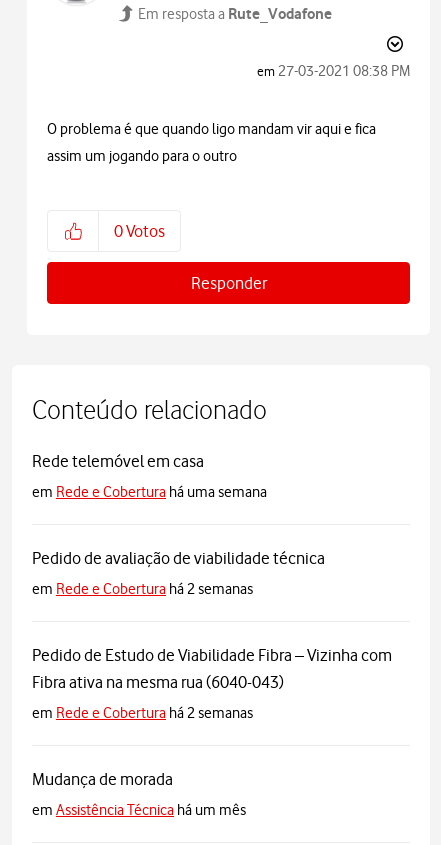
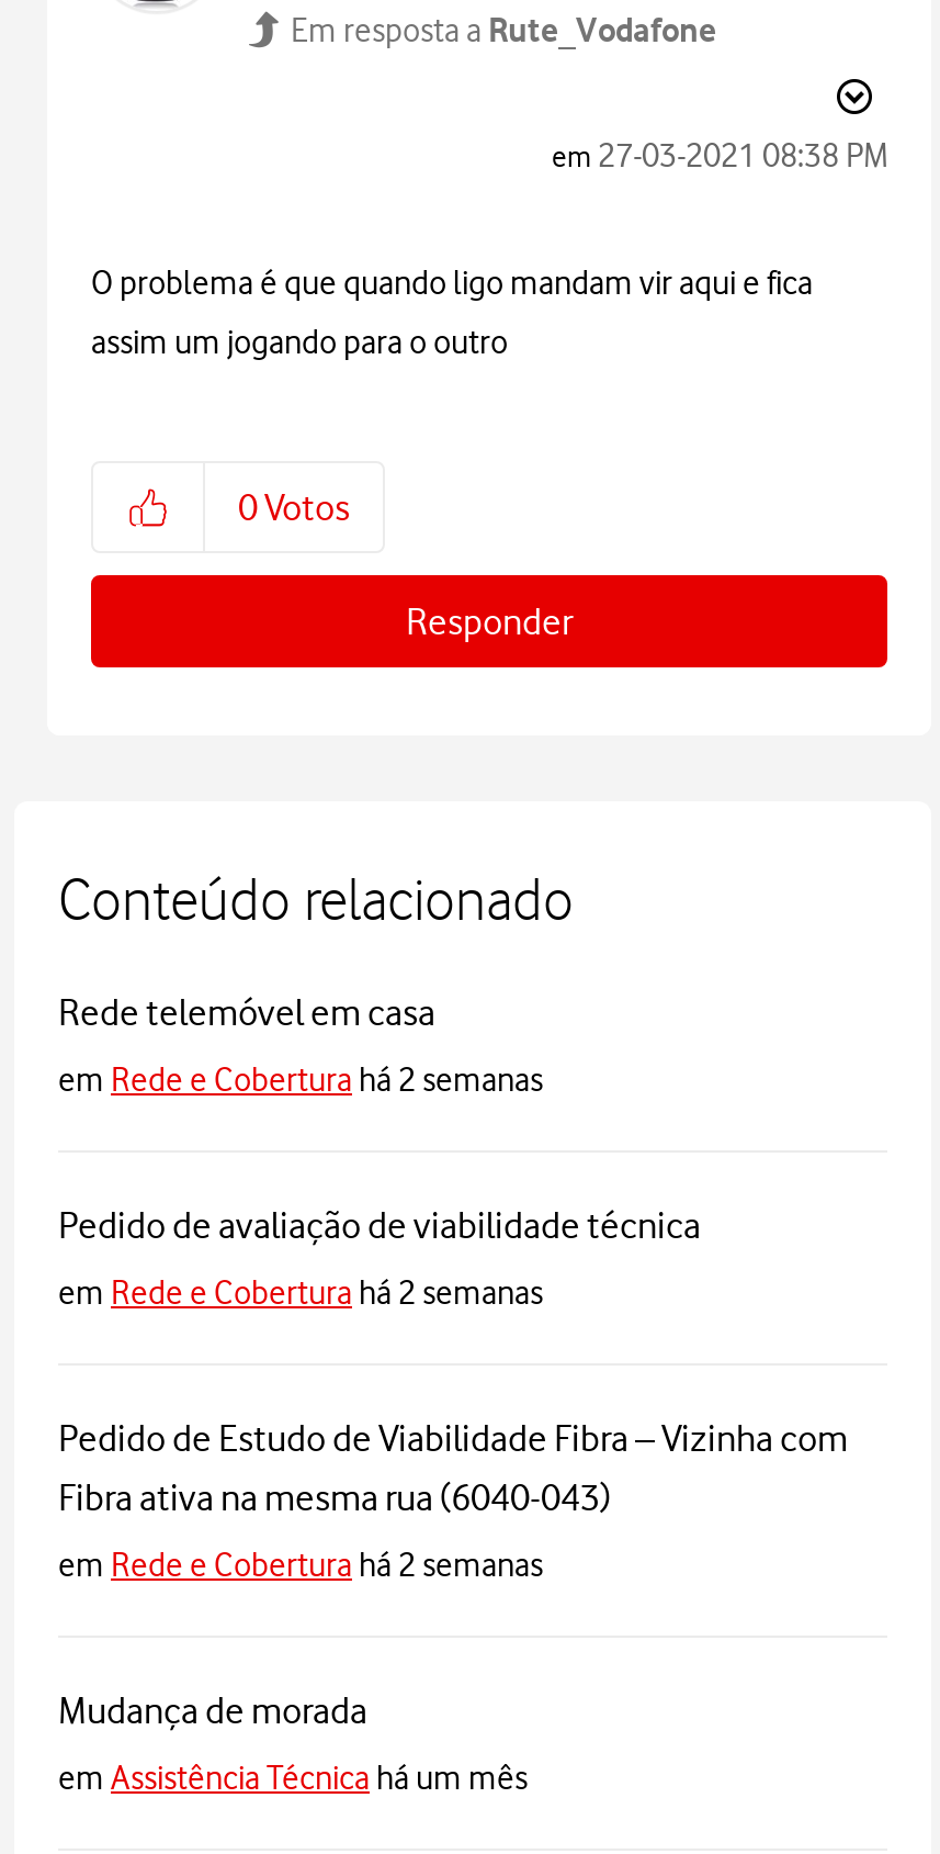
- em Rede e Cobertura há uma semana
+ em Rede e Cobertura há 2 semanas
